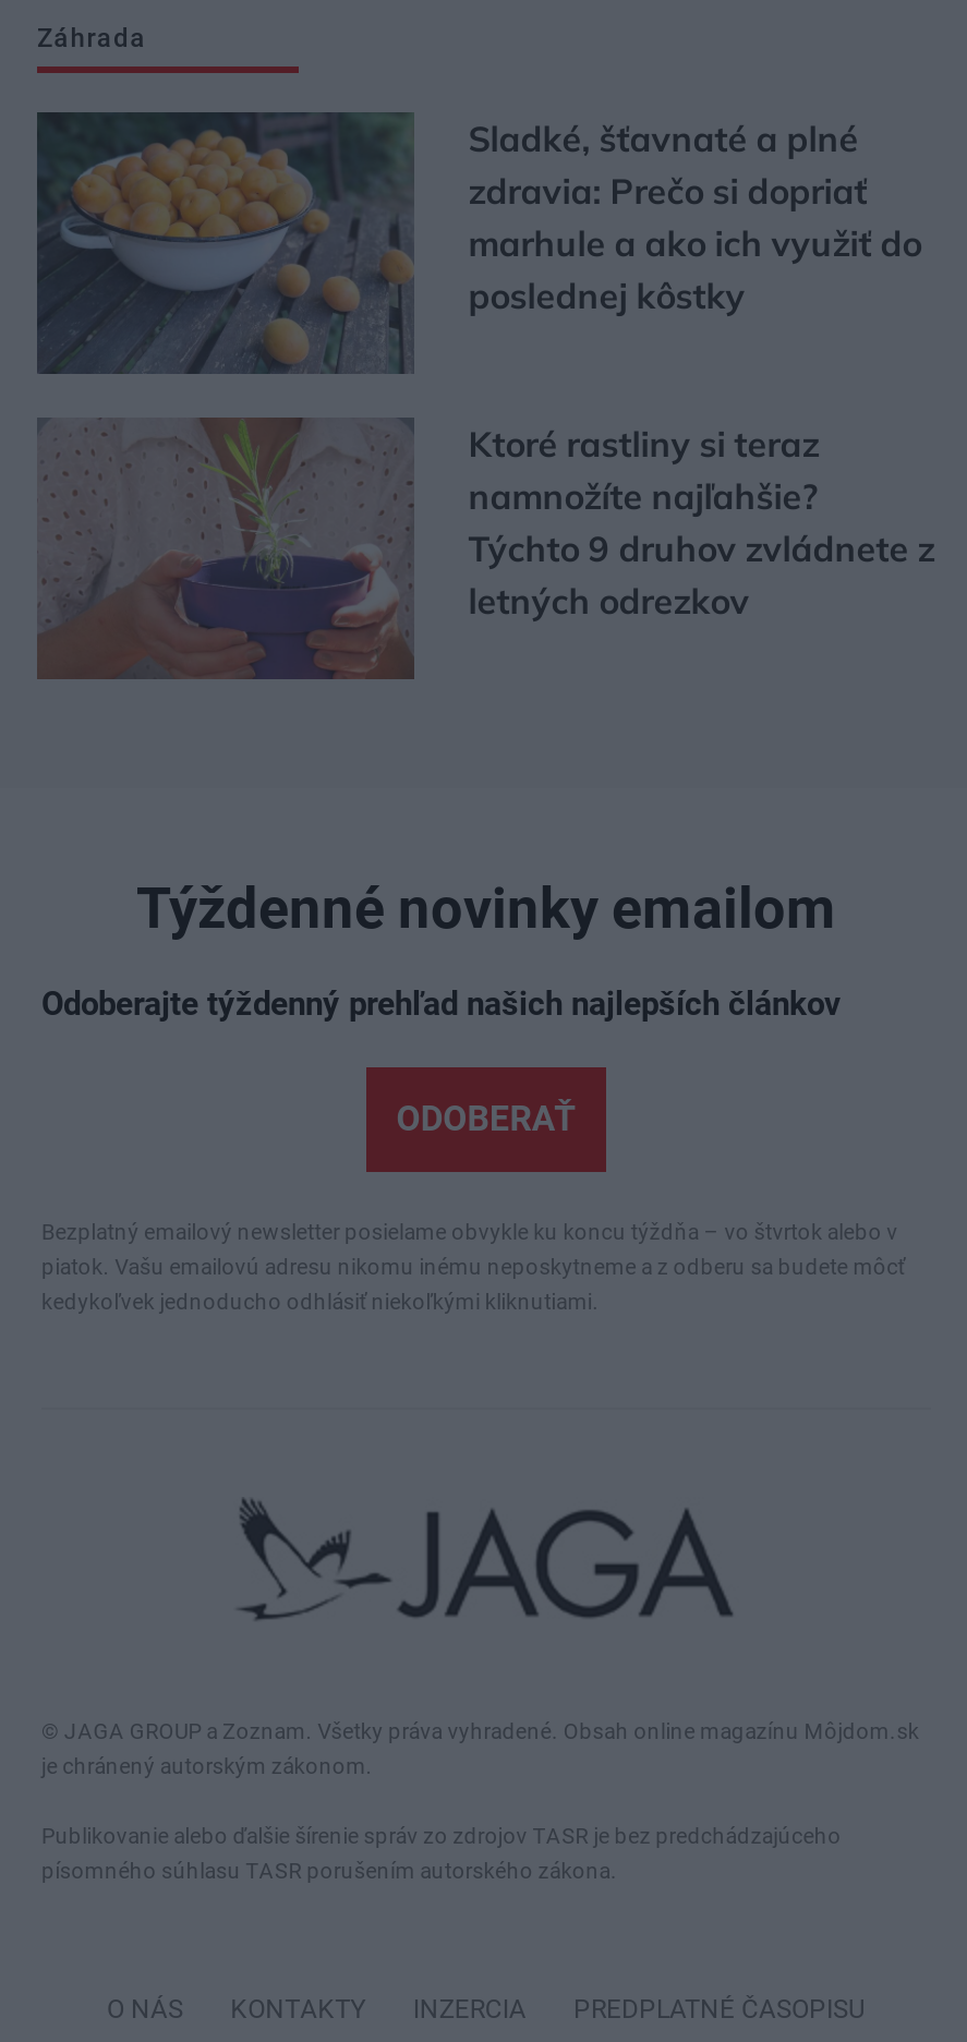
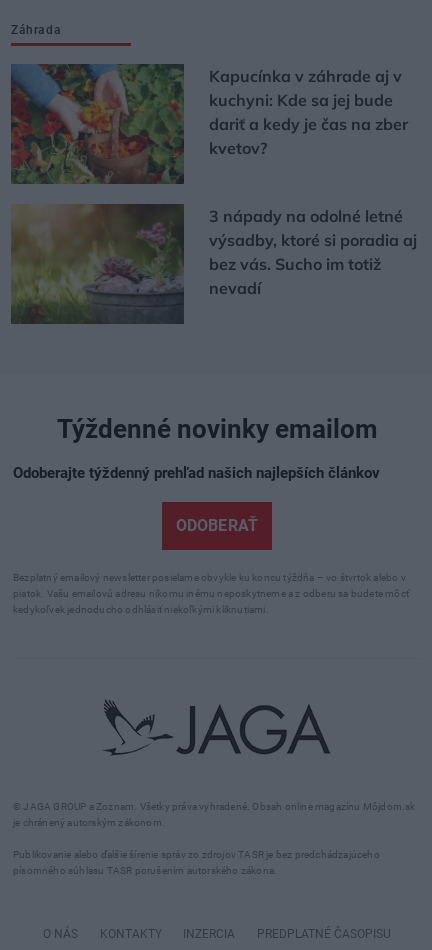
- [image]
- Sladké, šťavnaté a plné
- zdravia: Prečo si dopriať
- marhule a ako ich využiť do
- poslednej kôstky
+ [image]
+ Kapucínka v záhrade aj v
+ kuchyni: Kde sa jej bude
+ dariť a kedy je čas na zber
+ kvetov?

- [image]
- Ktoré rastliny si teraz
- namnožíte najľahšie?
- Týchto 9 druhov zvládnete z
- letných odrezkov
+ [image]
+ 3 nápady na odolné letné
+ výsadby, ktoré si poradia aj
+ bez vás. Sucho im totiž
+ nevadí
